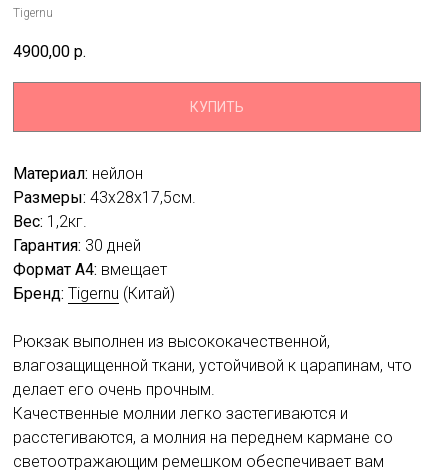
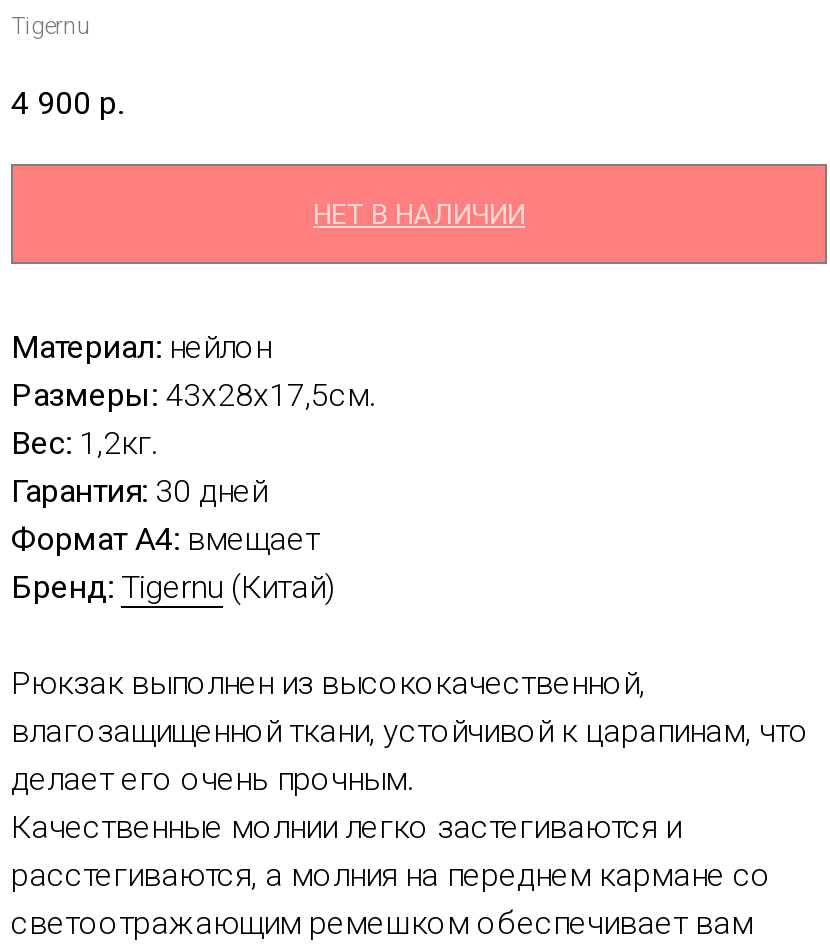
- 4900,00 р.
+ 4 900 р.

- КУПИТЬ
+ НЕТ В НАЛИЧИИ
